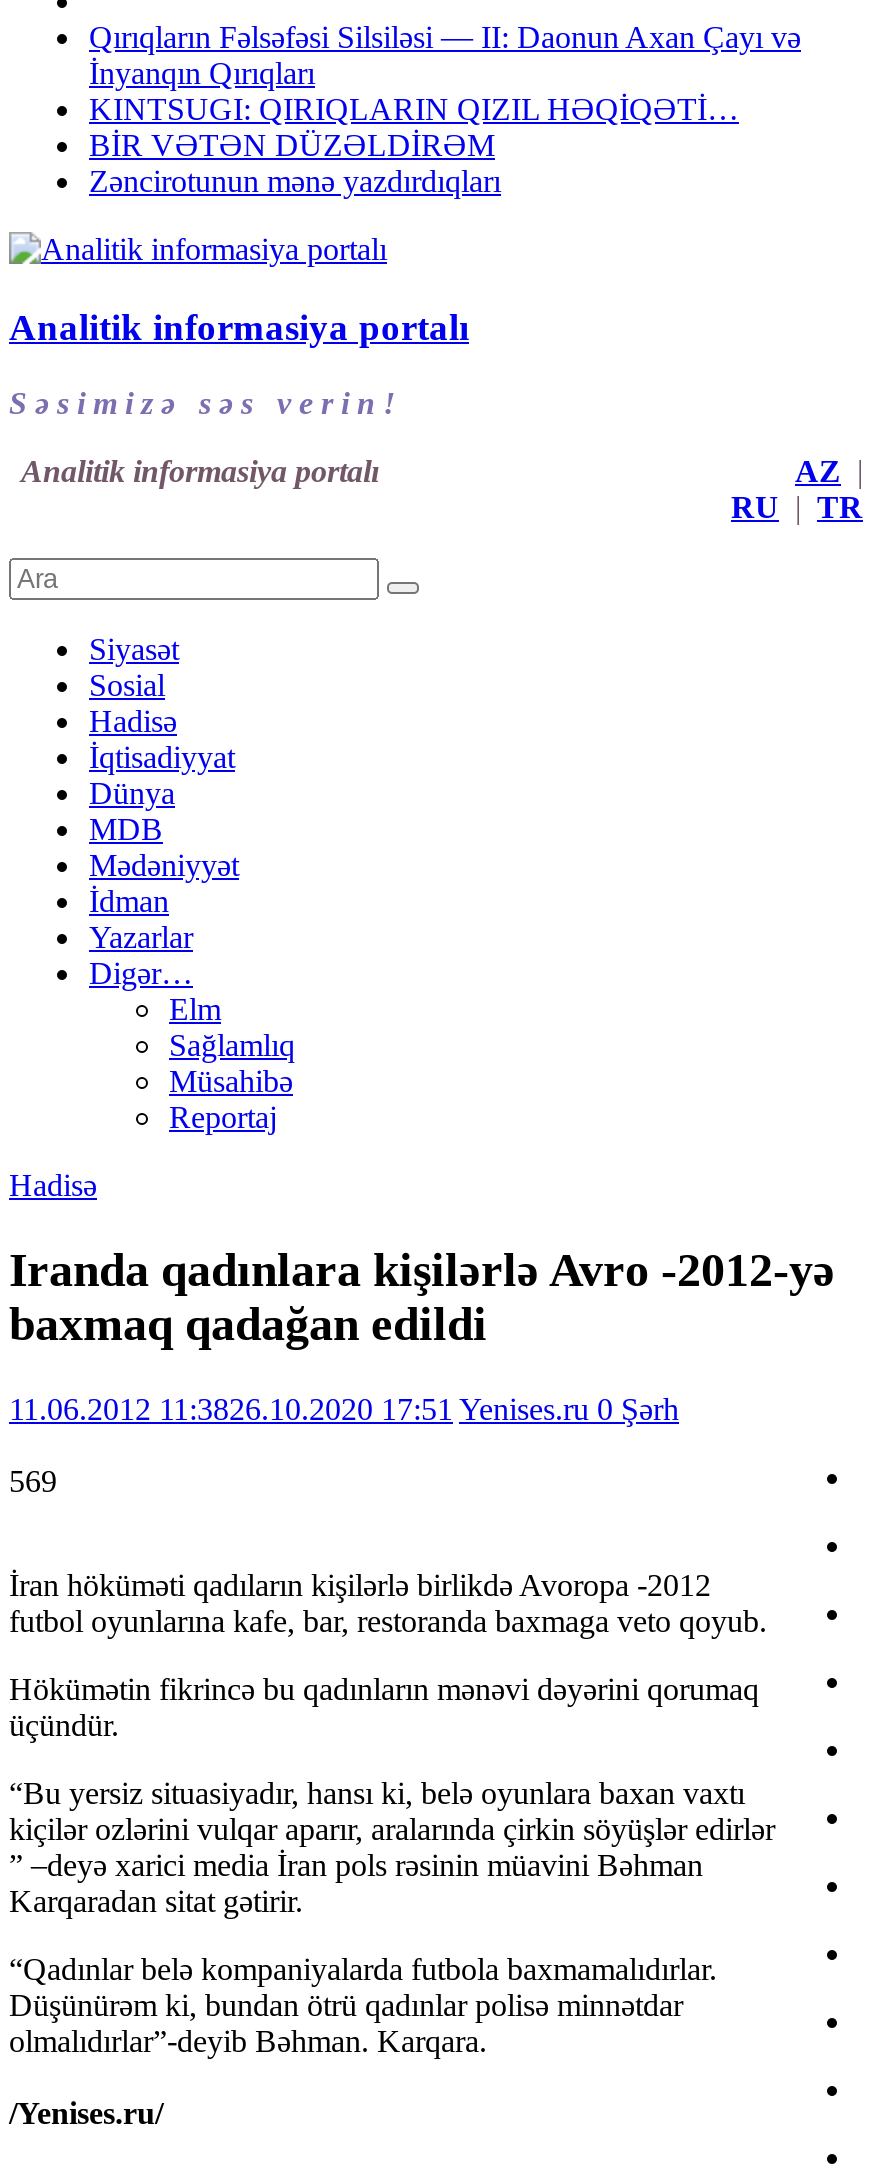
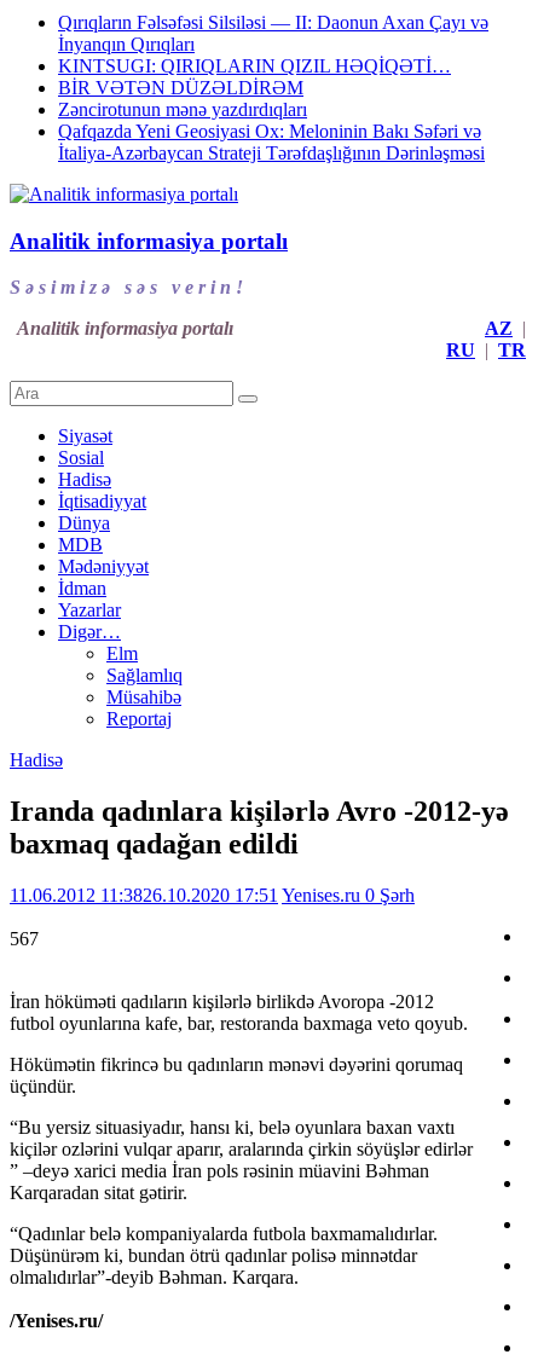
+ Qafqazda Yeni Geosiyasi Ox: Meloninin Bakı Səfəri və
+ İtaliya-Azərbaycan Strateji Tərəfdaşlığının Dərinləşməsi

- 569
+ 567
